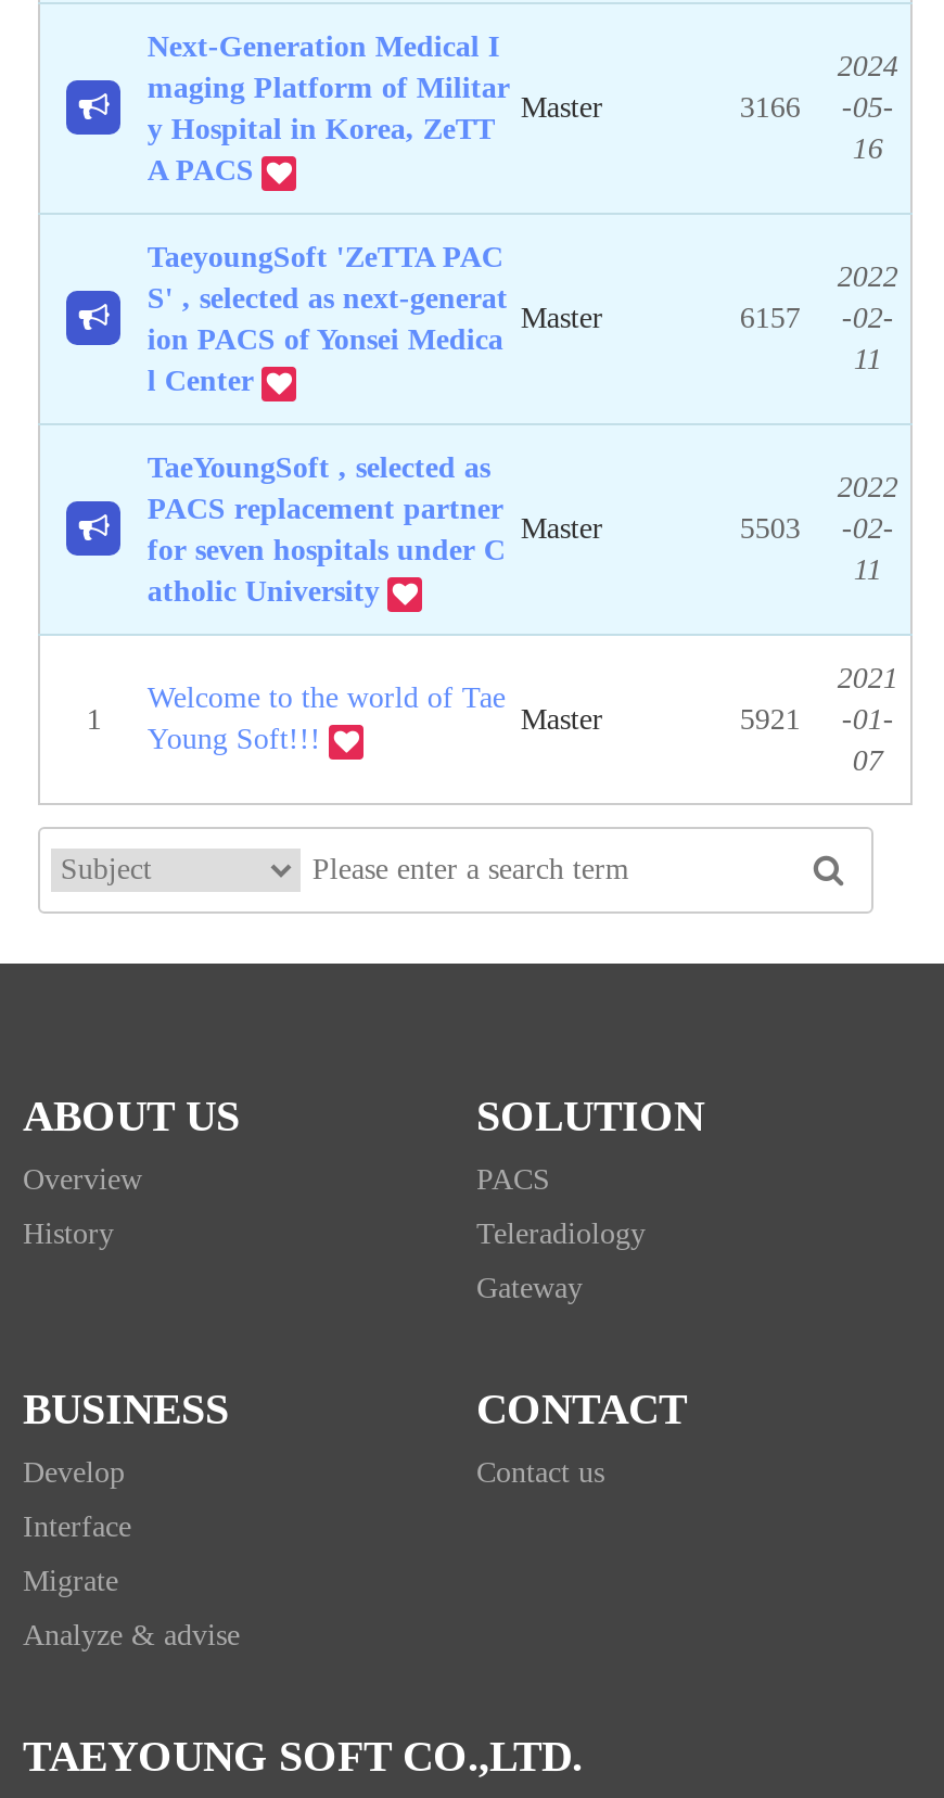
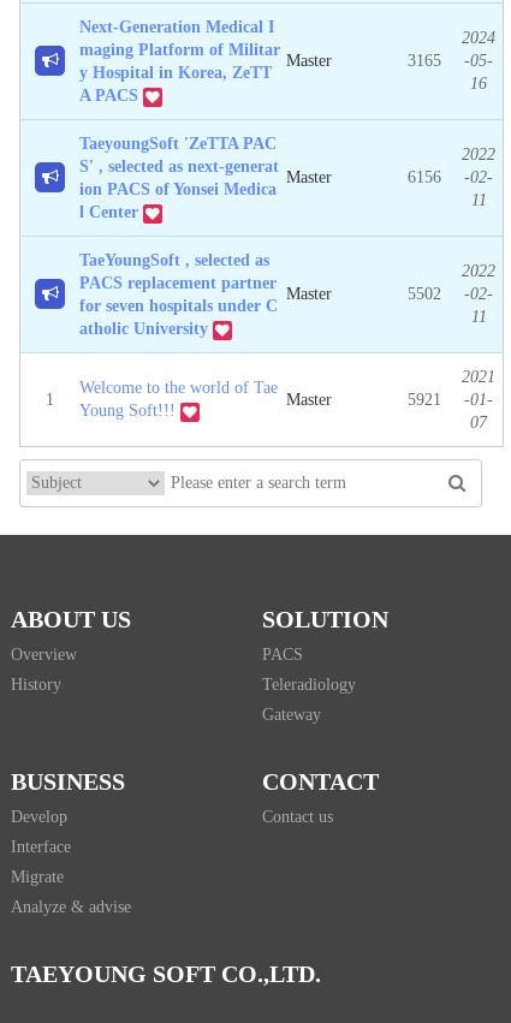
- 3166 -05-
+ 3165 -05-

- 6157 -02-
+ 6156 -02-

- 5503 -02-
+ 5502 -02-
